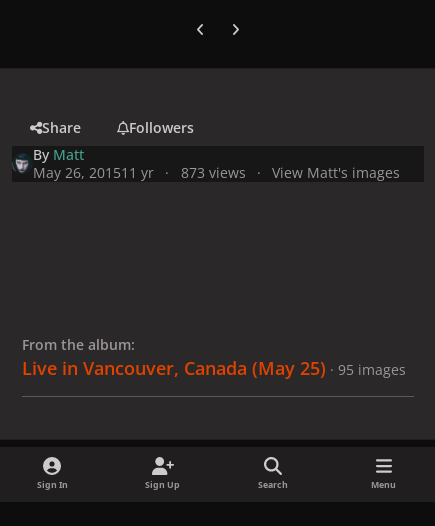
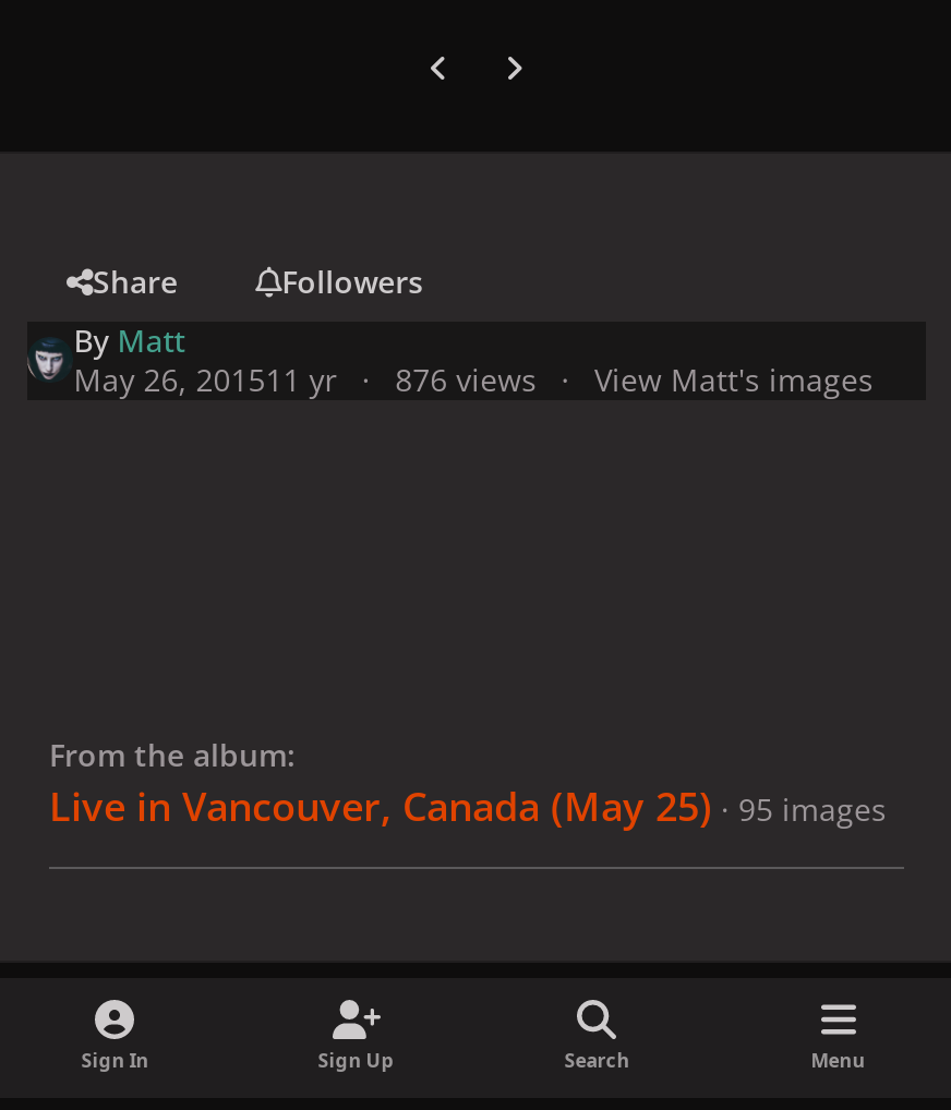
- May 26, 201511 yr 873 views View Matt's images
+ May 26, 201511 yr 876 views View Matt's images
